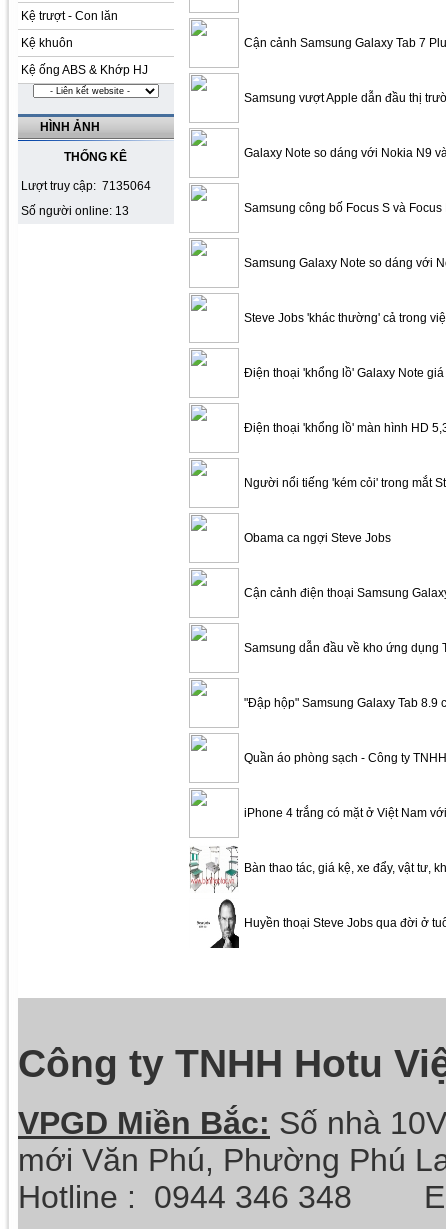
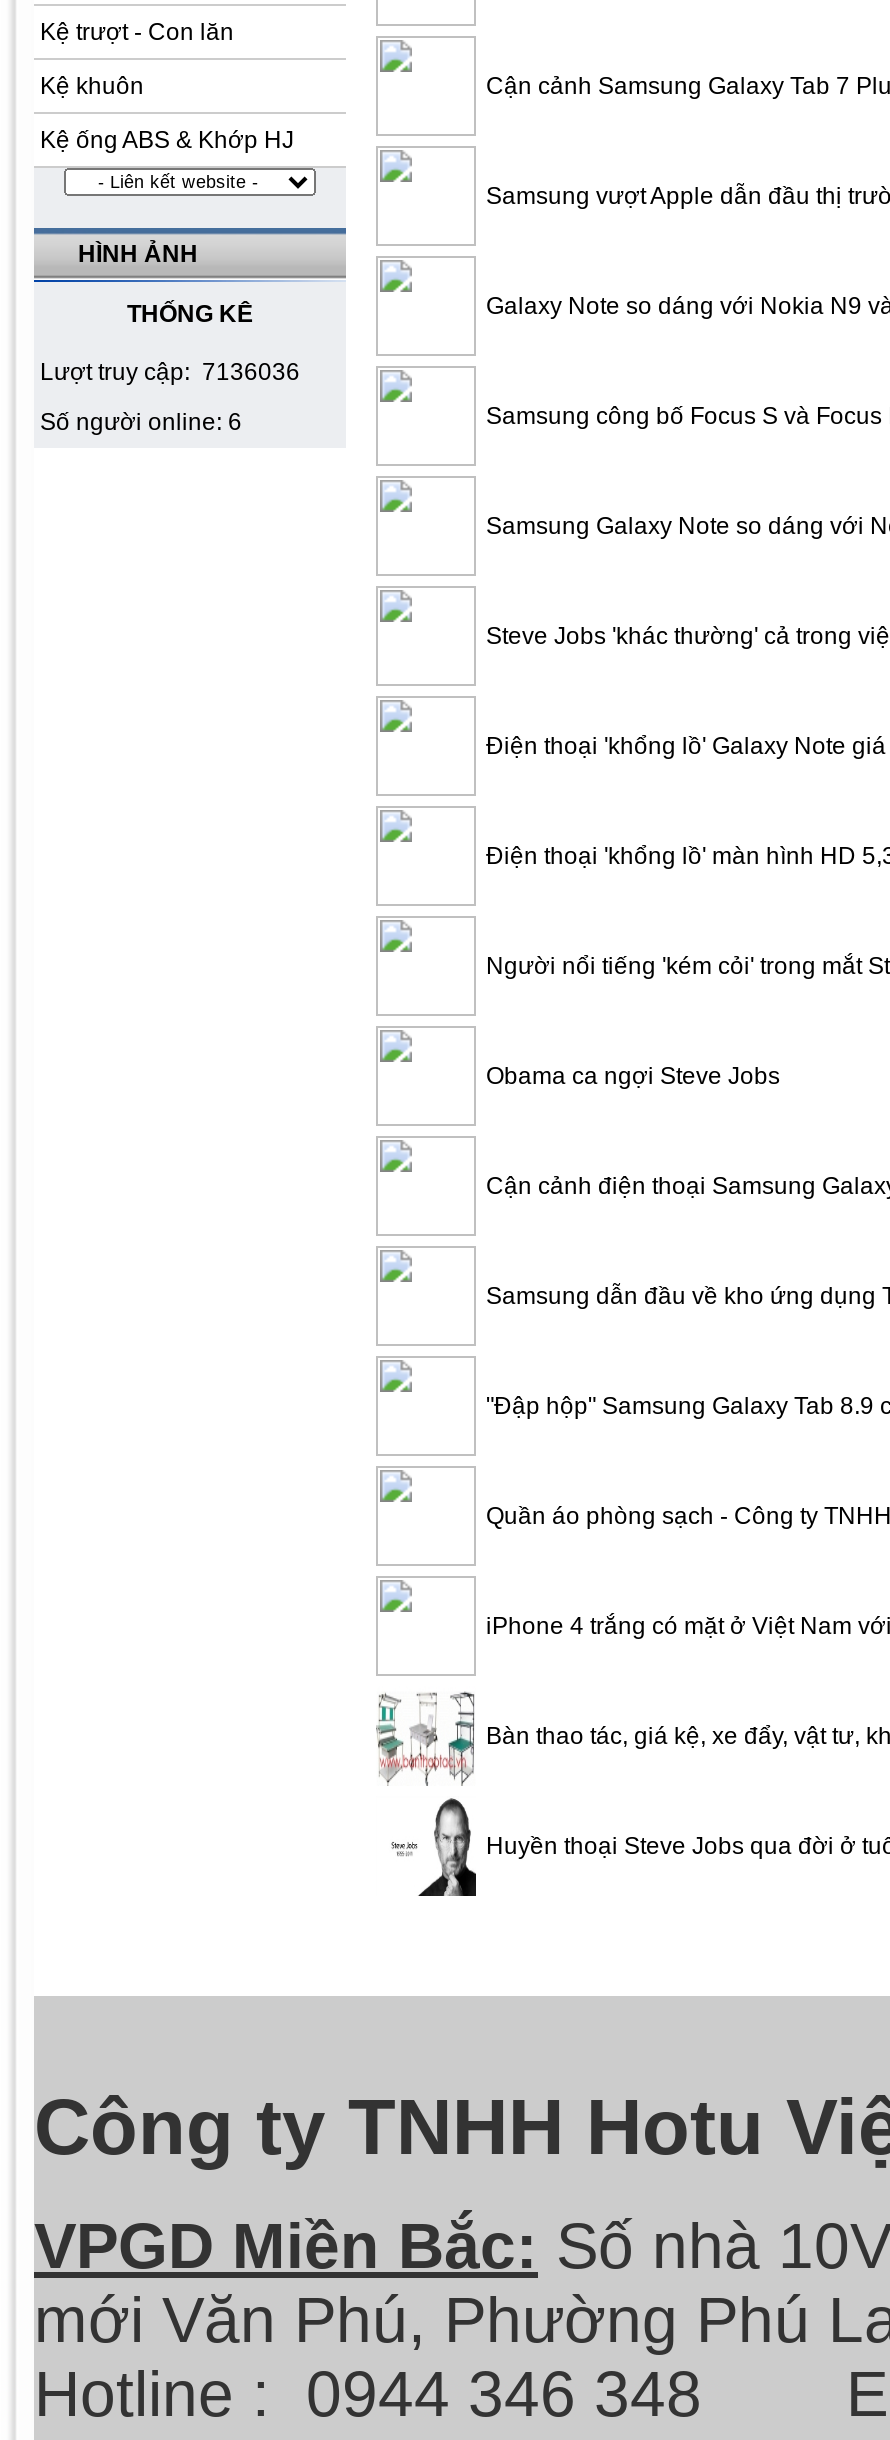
- Lượt truy cập: 7135064
+ Lượt truy cập: 7136036

- Số người online: 13
+ Số người online: 6
